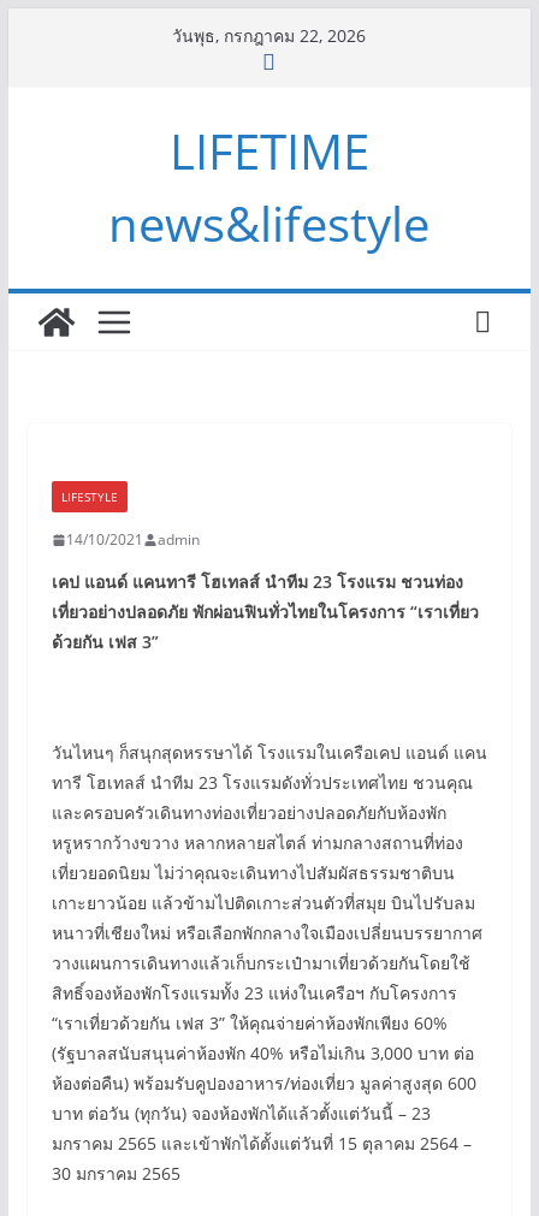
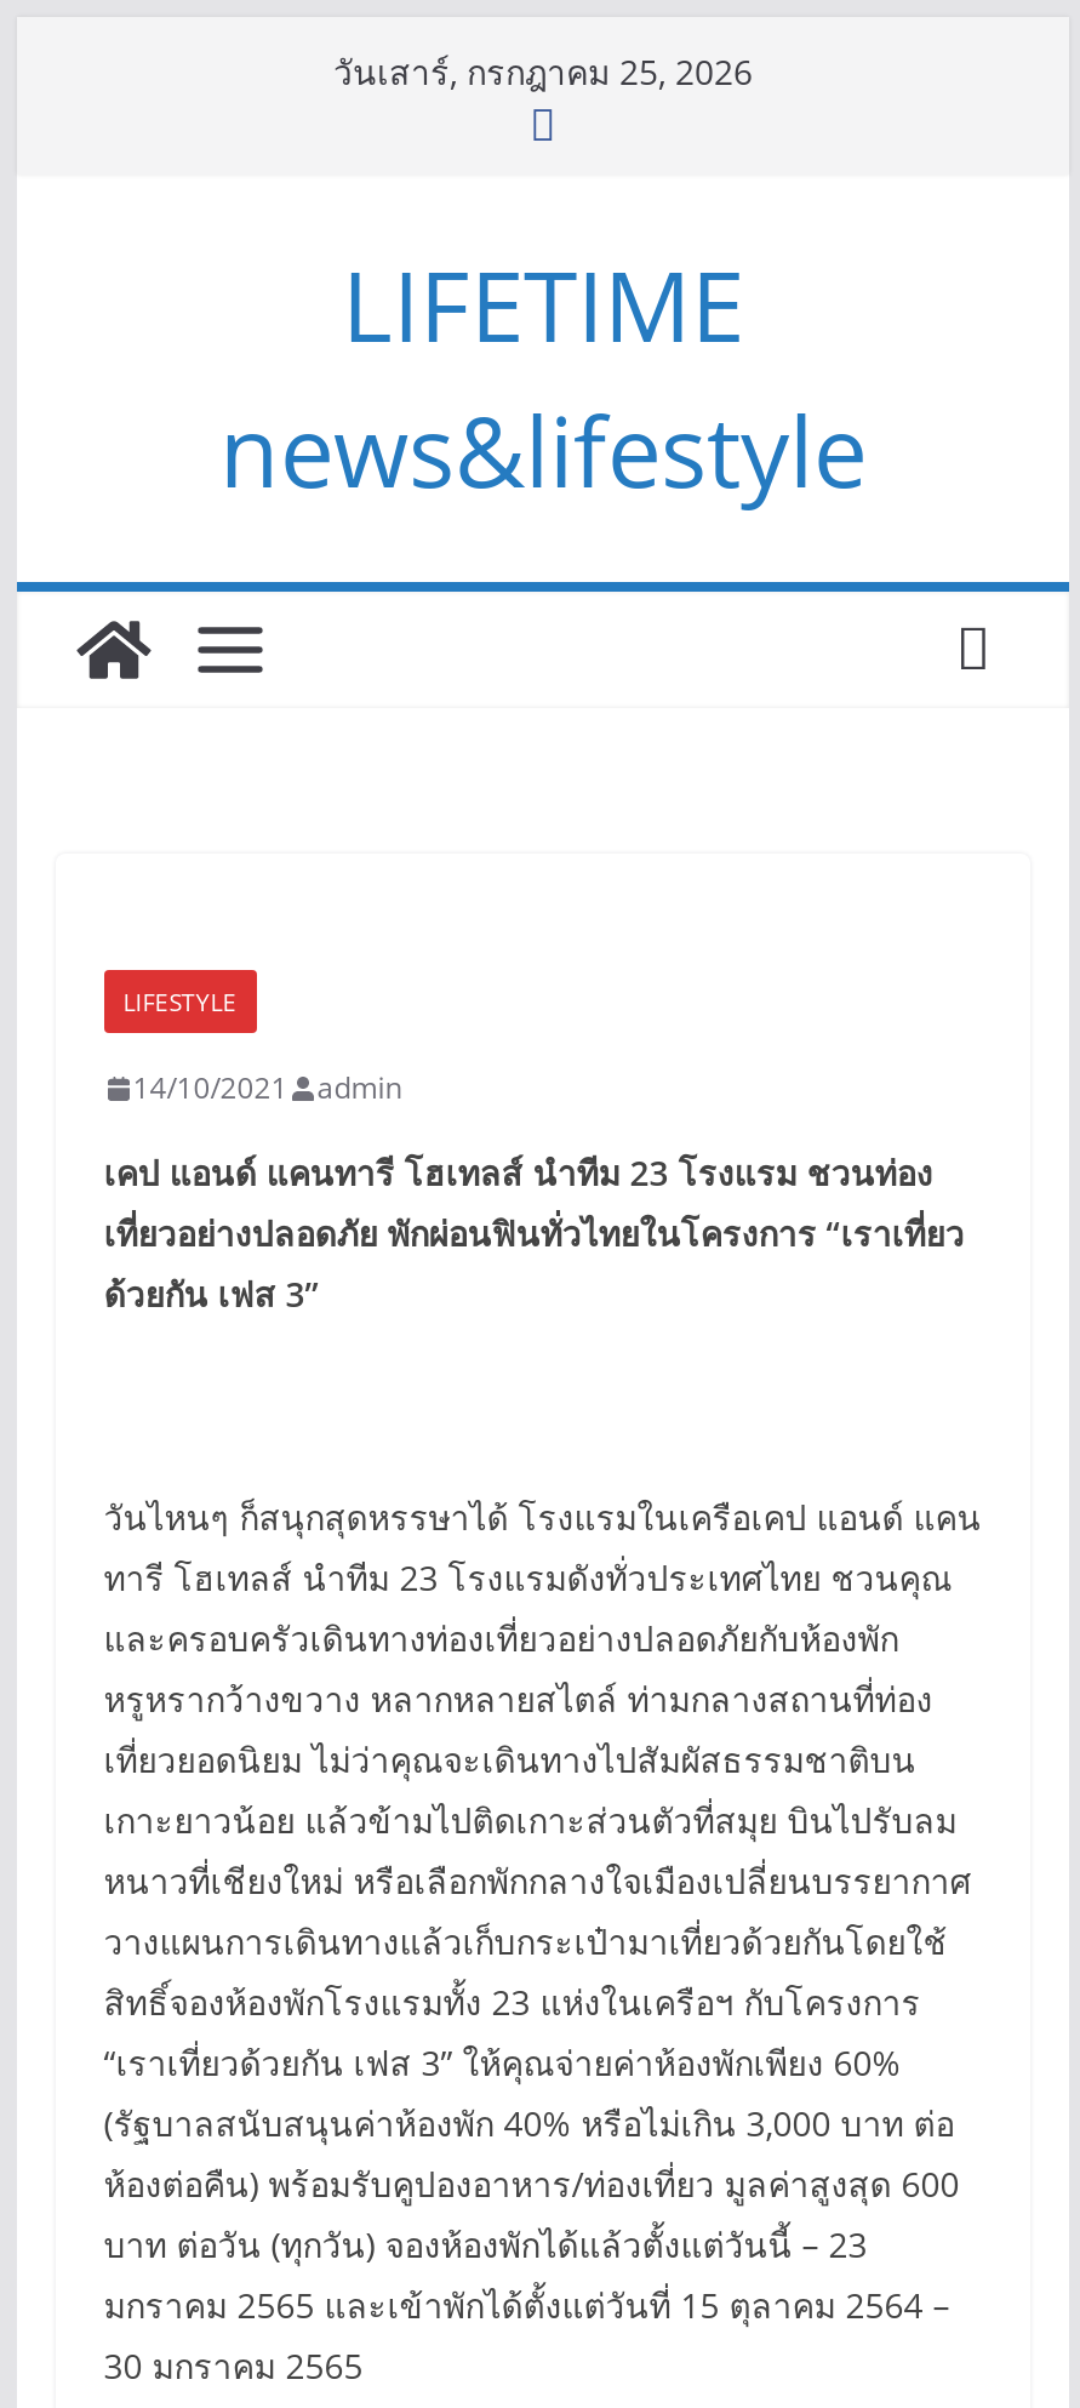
- วันพุธ, กรกฎาคม 22, 2026
+ วันเสาร์, กรกฎาคม 25, 2026
